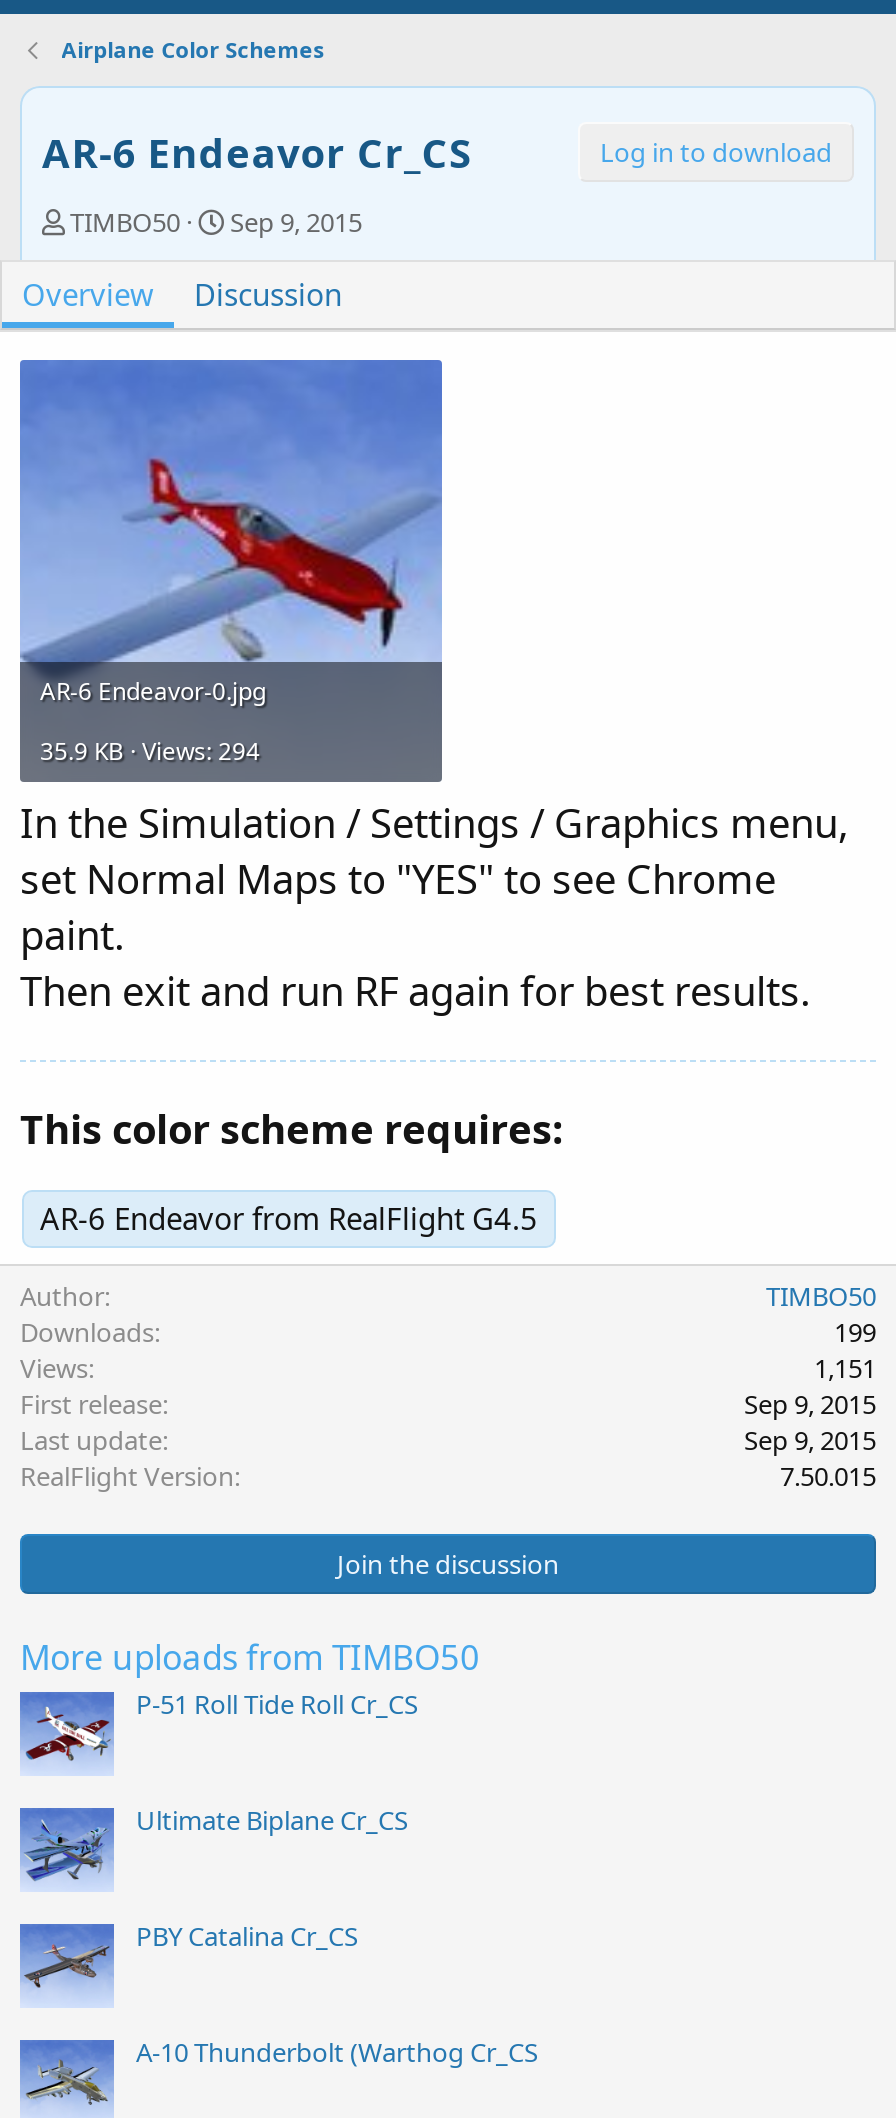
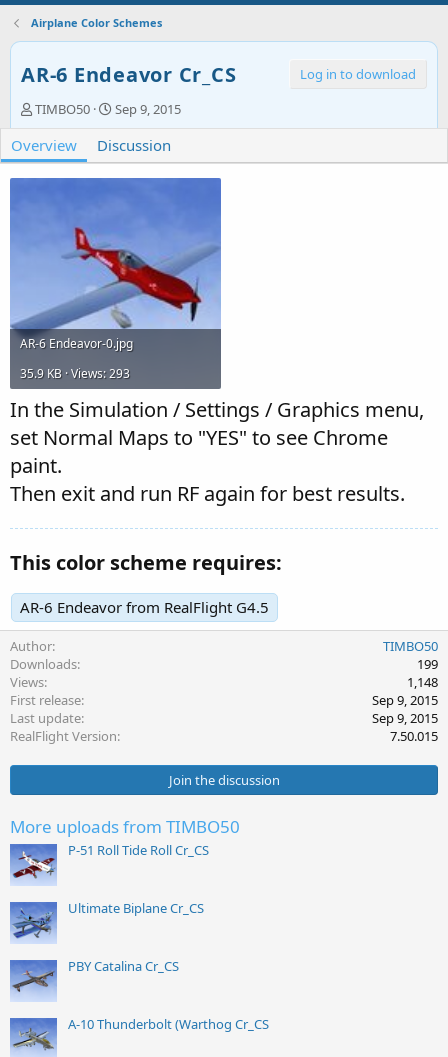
- 35.9 KB · Views: 294
+ 35.9 KB · Views: 293

- 1,151
+ 1,148
